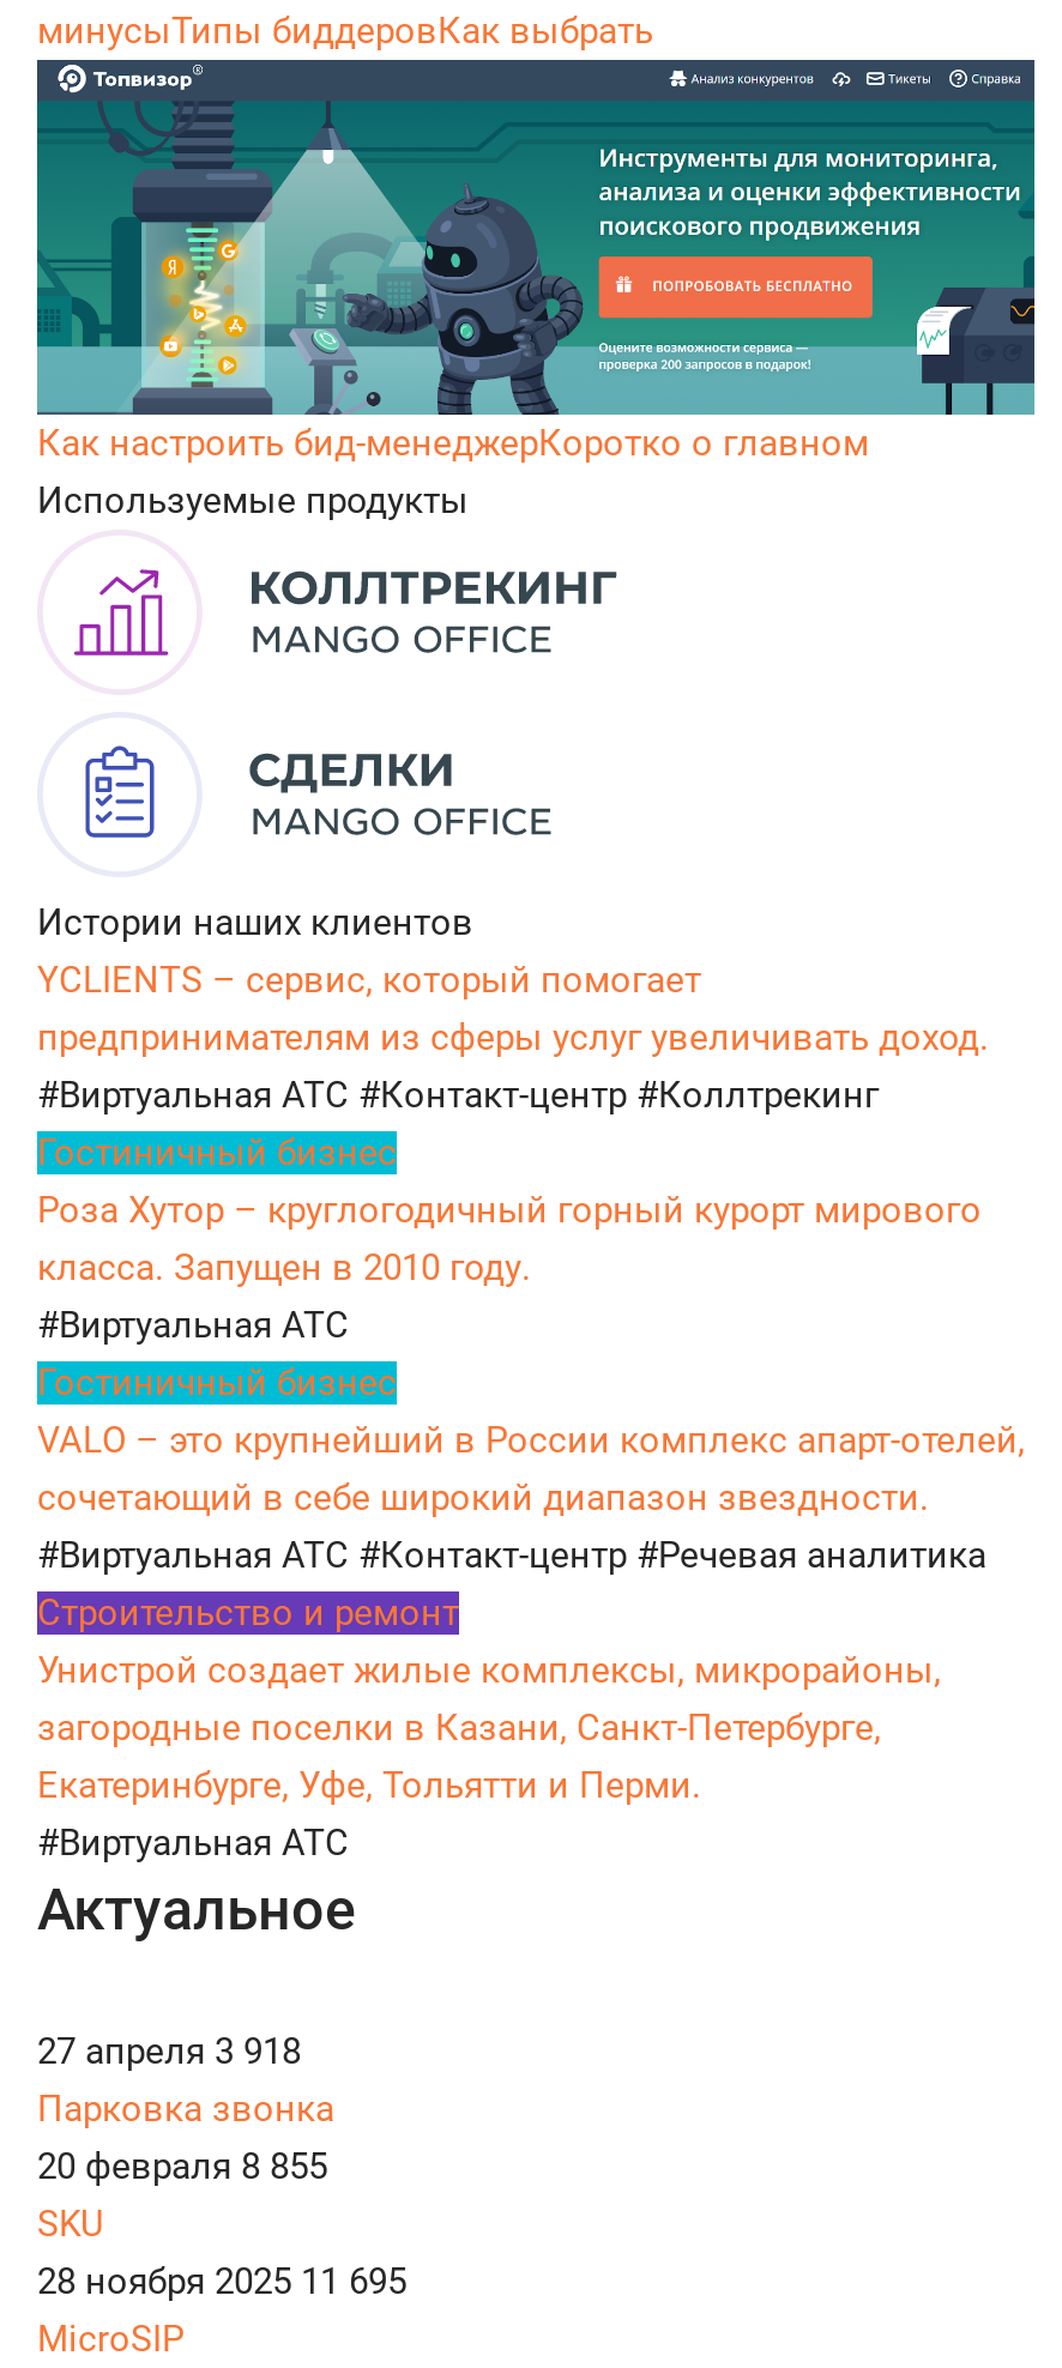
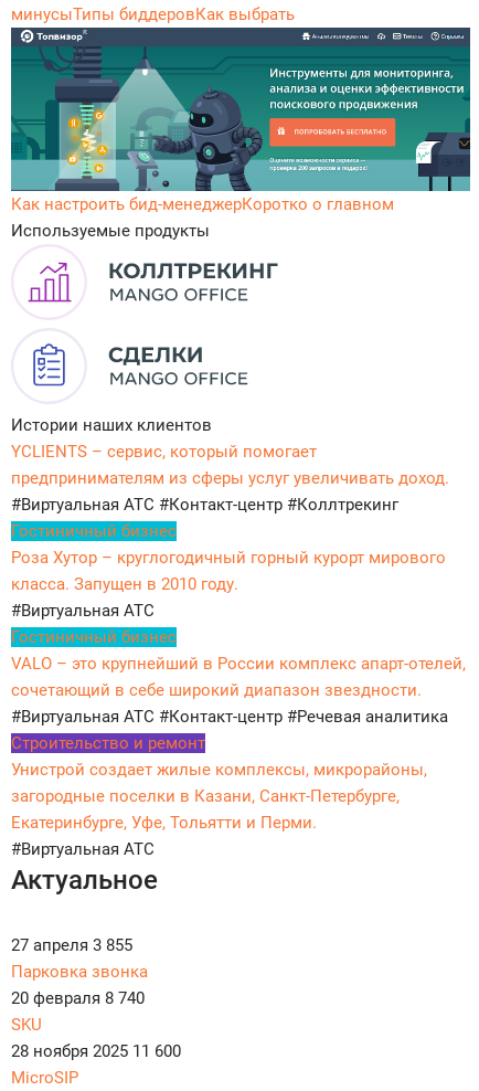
- 27 апреля 3 918
+ 27 апреля 3 855

- 20 февраля 8 855
+ 20 февраля 8 740

- 28 ноября 2025 11 695
+ 28 ноября 2025 11 600
